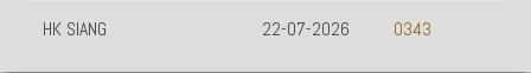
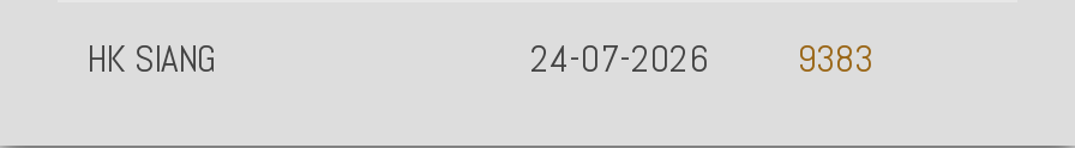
- 22-07-2026
+ 24-07-2026

- 0343
+ 9383
